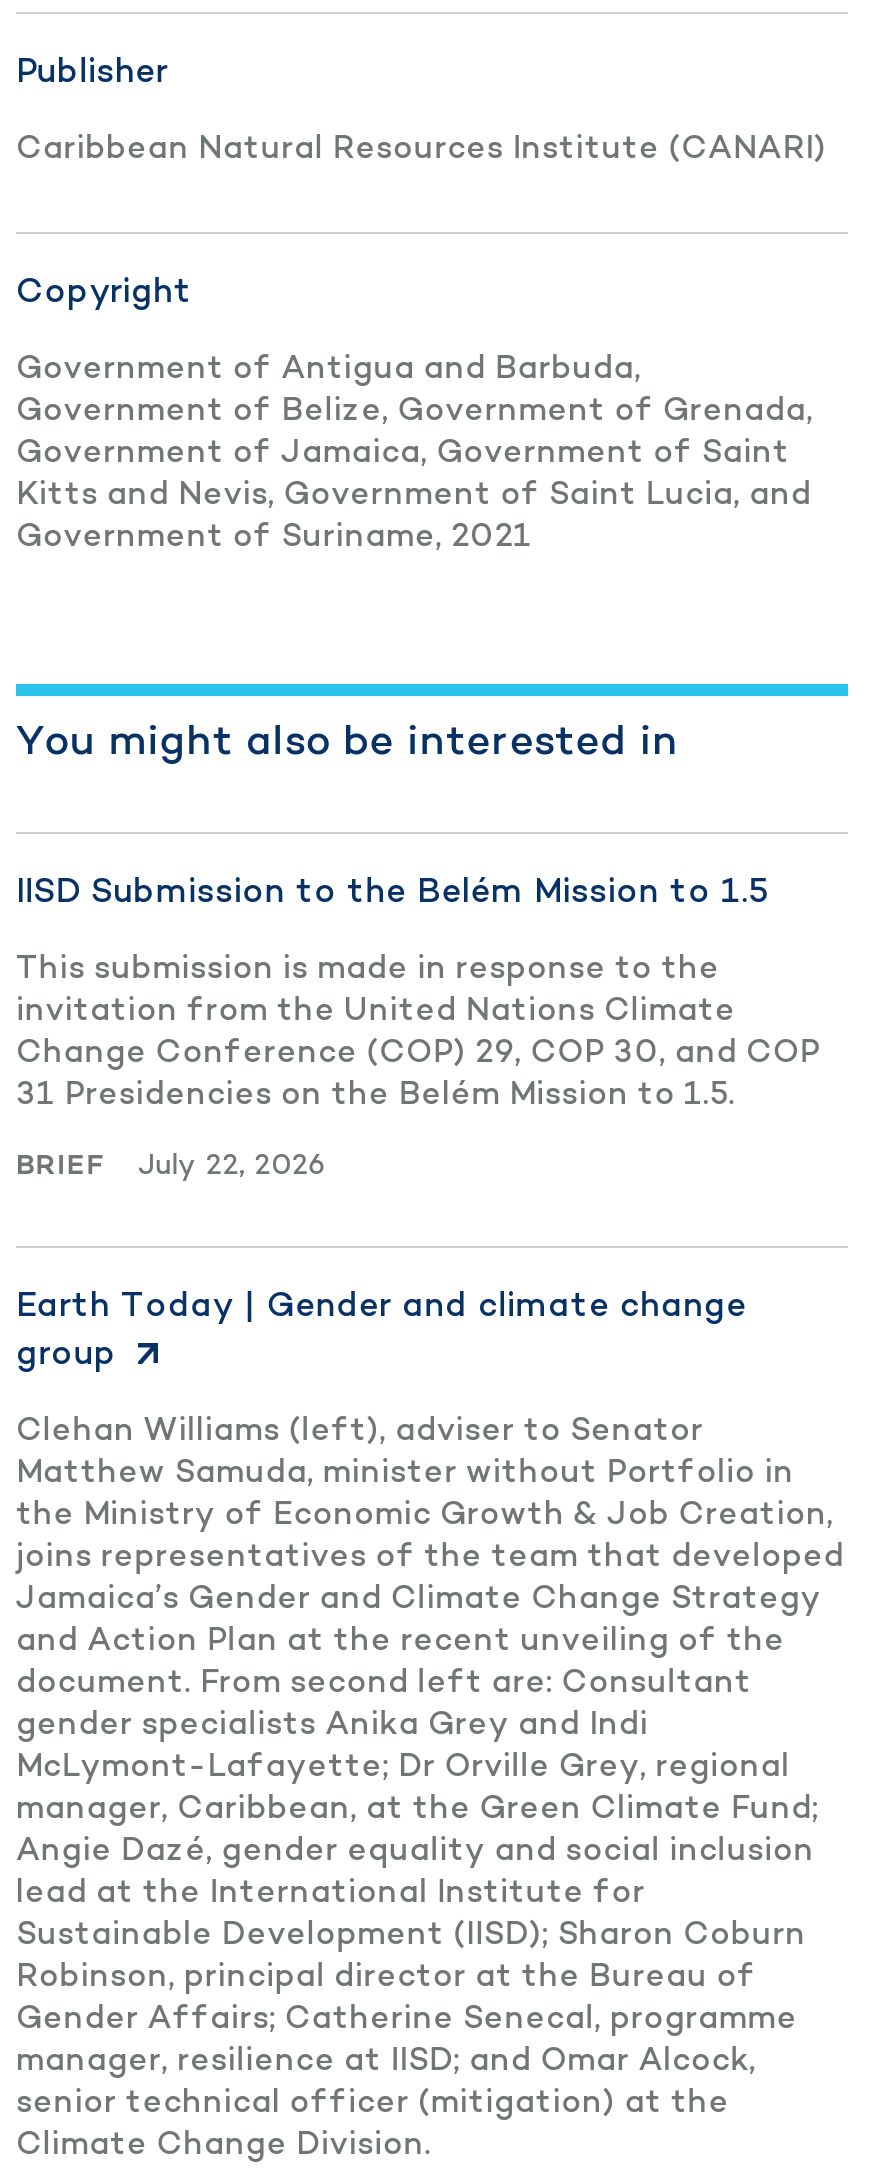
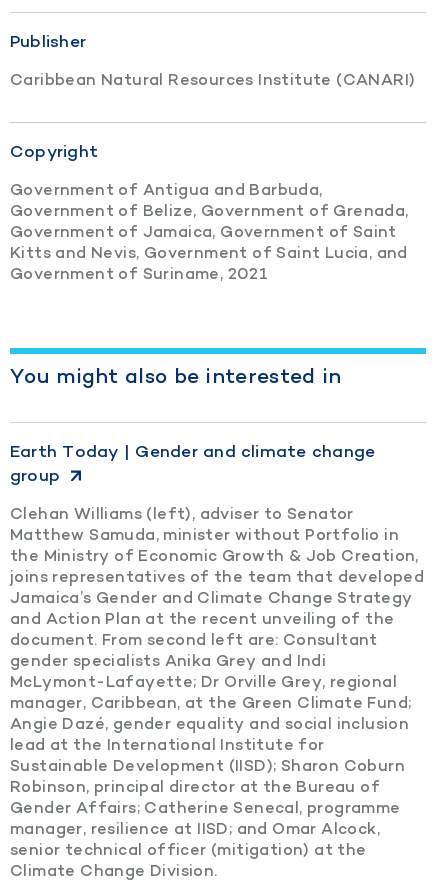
- IISD Submission to the Belém Mission to 1.5
- This submission is made in response to the
- invitation from the United Nations Climate
- Change Conference (COP) 29, COP 30, and COP
- 31 Presidencies on the Belém Mission to 1.5.
- BRIEF
- July 22, 2026
